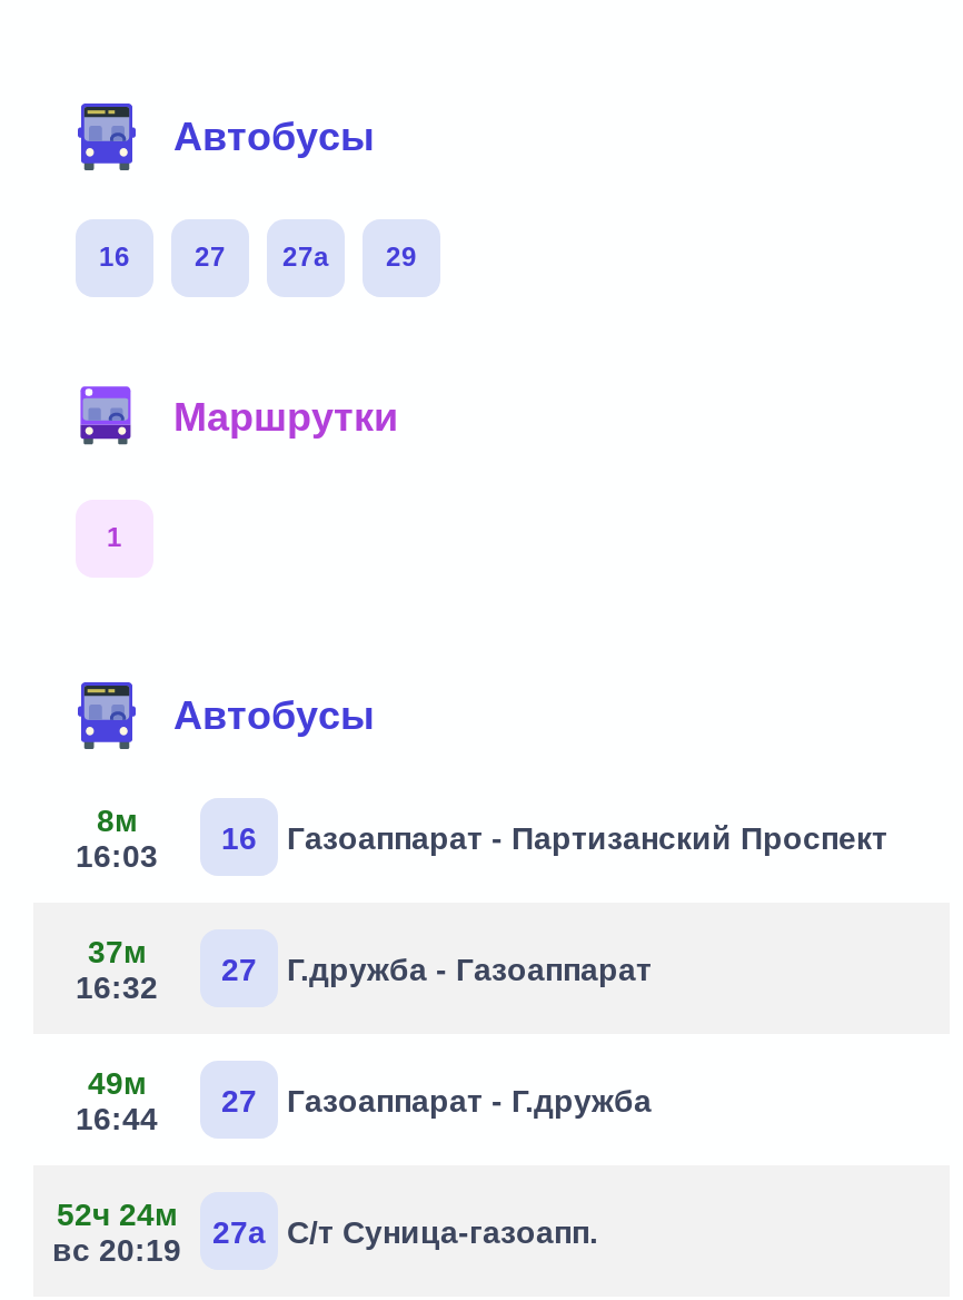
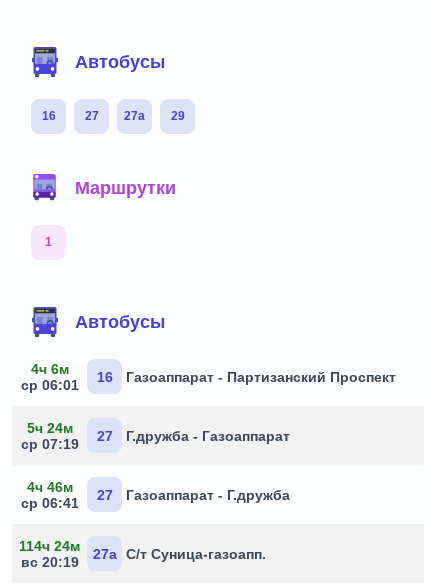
- 8м
- 16:03
+ 4ч 6м
+ ср 06:01

- 37м
- 16:32
+ 5ч 24м
+ ср 07:19

- 49м
- 16:44
+ 4ч 46м
+ ср 06:41

- вс 20:19 52ч 24м 27а С/т Суница-газоапп.
+ 114ч 24м вс 20:19 27а С/т Суница-газоапп.
